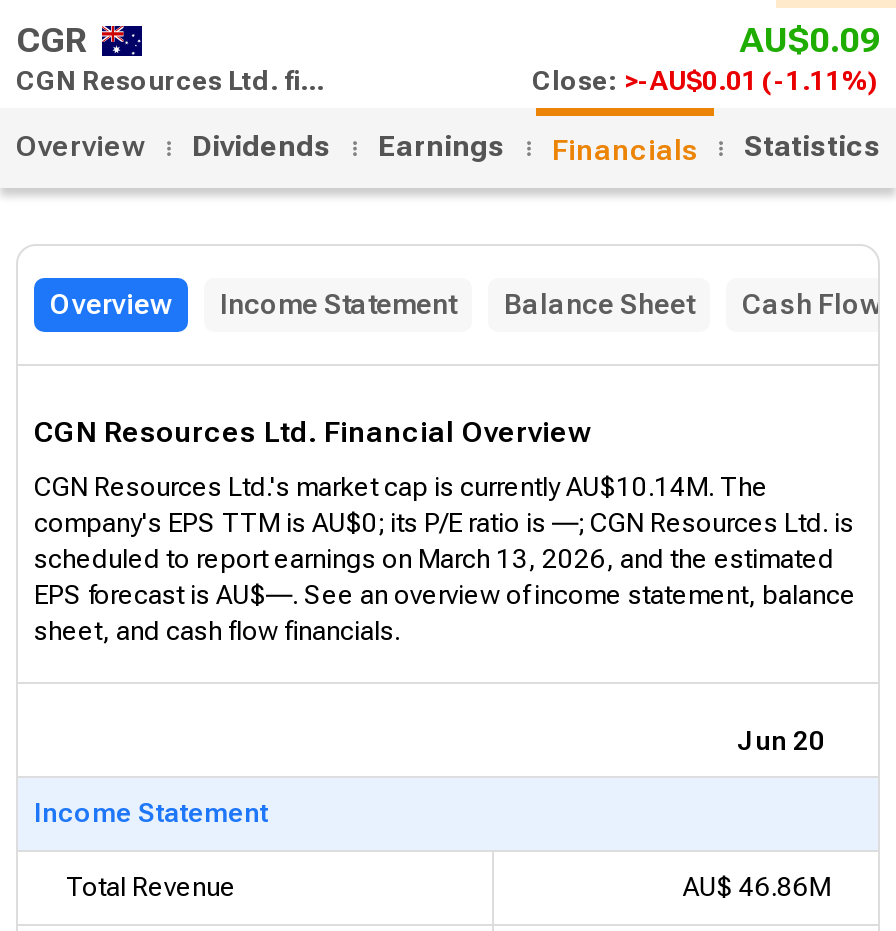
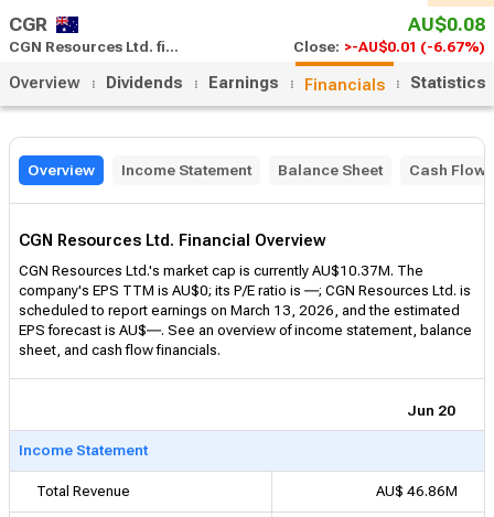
- AU$0.09
- Close: >-AU$0.01 (-1.11%)
+ AU$0.08
+ Close: >-AU$0.01 (-6.67%)

- CGN Resources Ltd.'s market cap is currently AU$10.14M. The
+ CGN Resources Ltd.'s market cap is currently AU$10.37M. The
